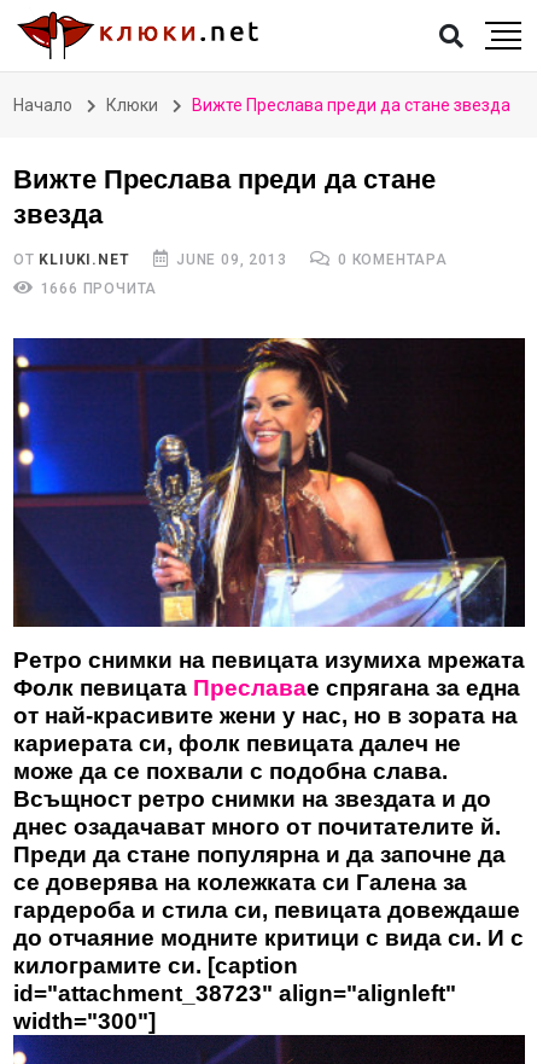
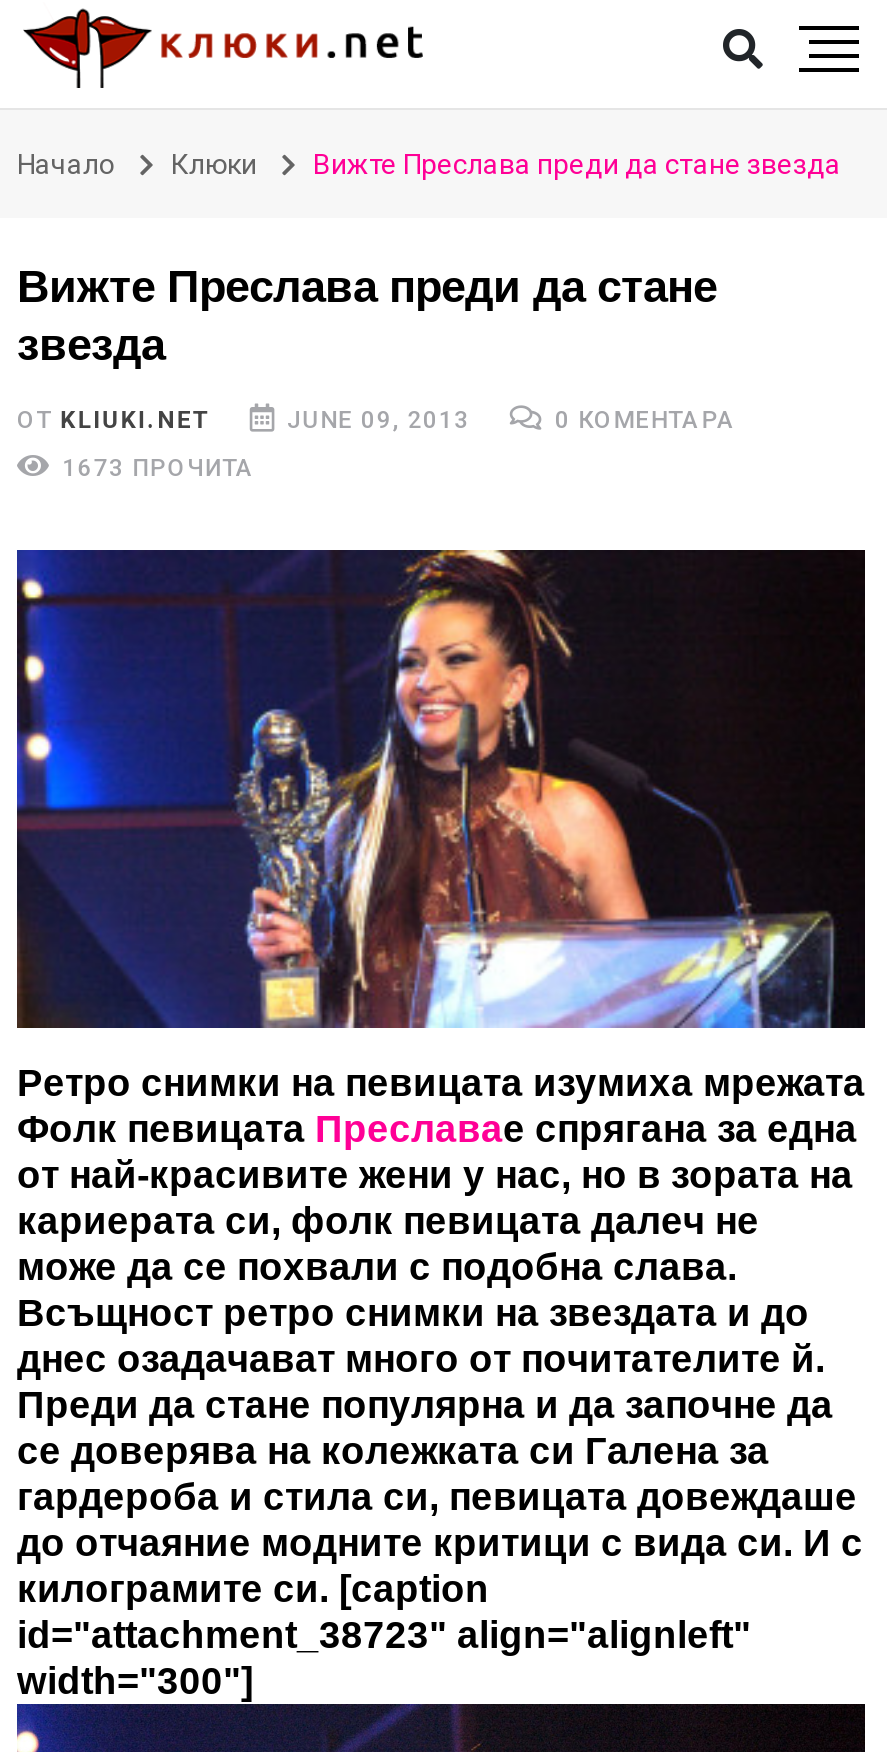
- 1666 ПРОЧИТА
+ 1673 ПРОЧИТА
